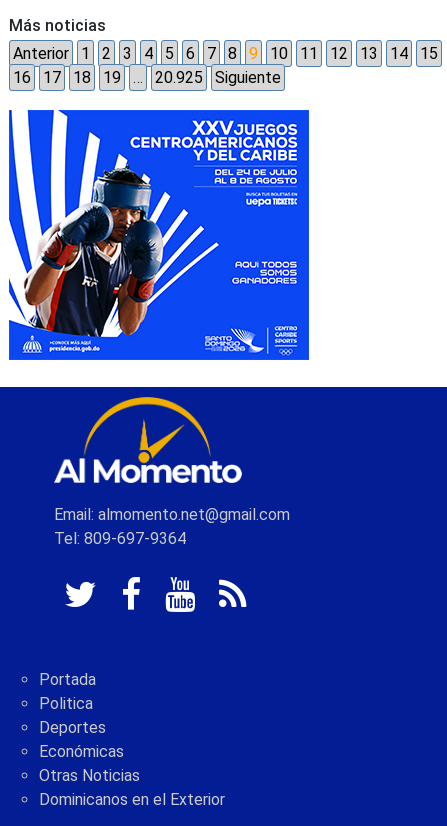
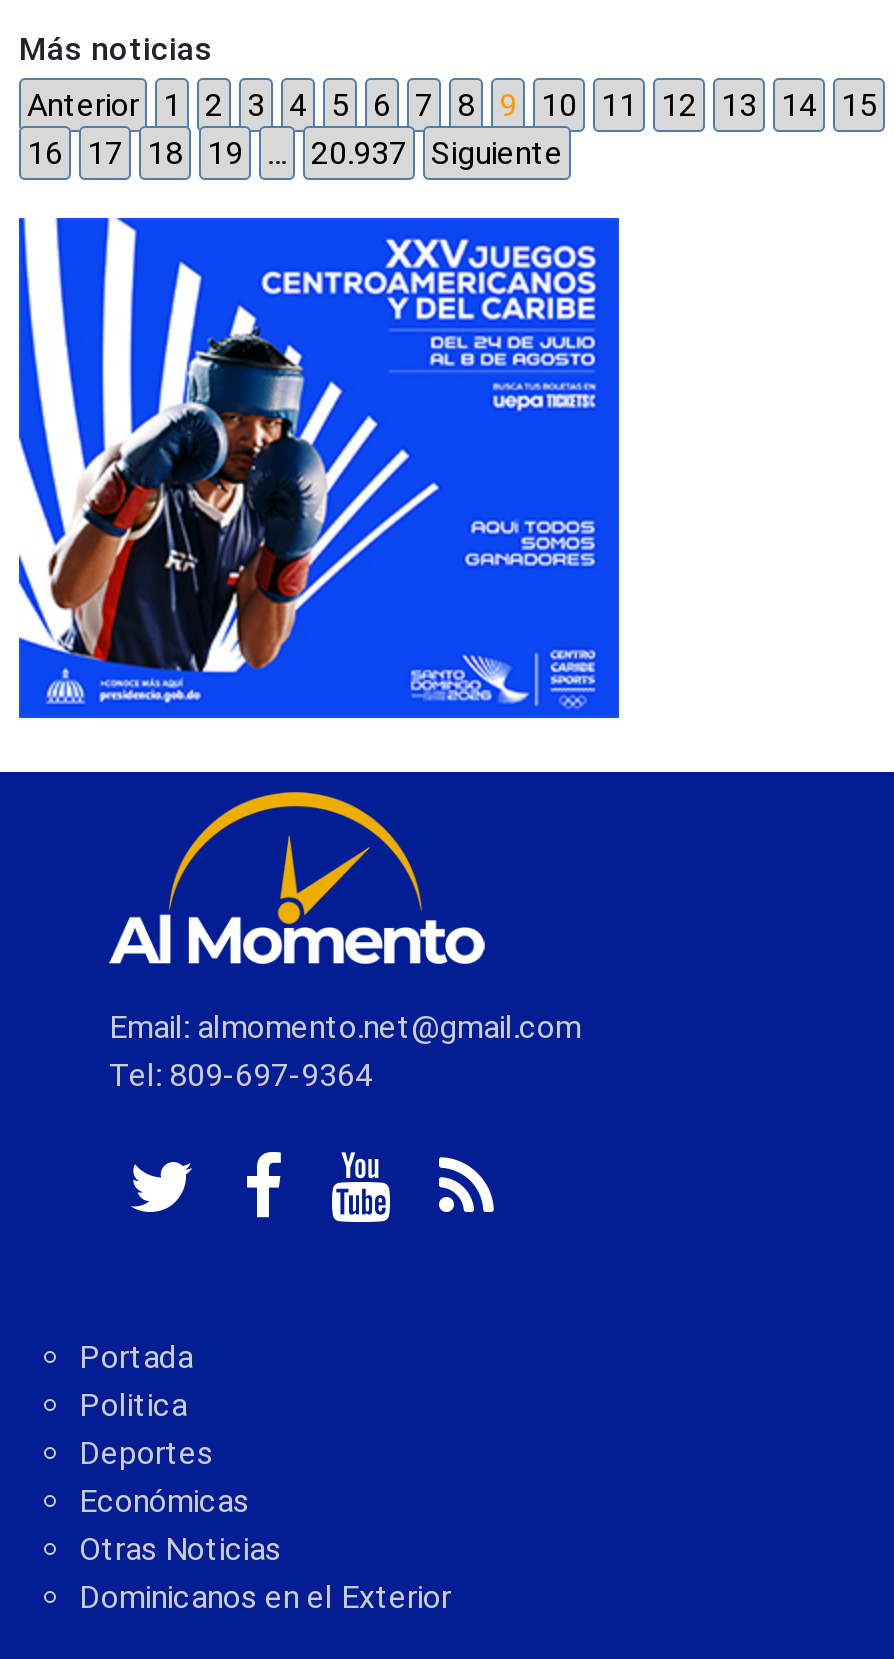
- 20.925
+ 20.937
